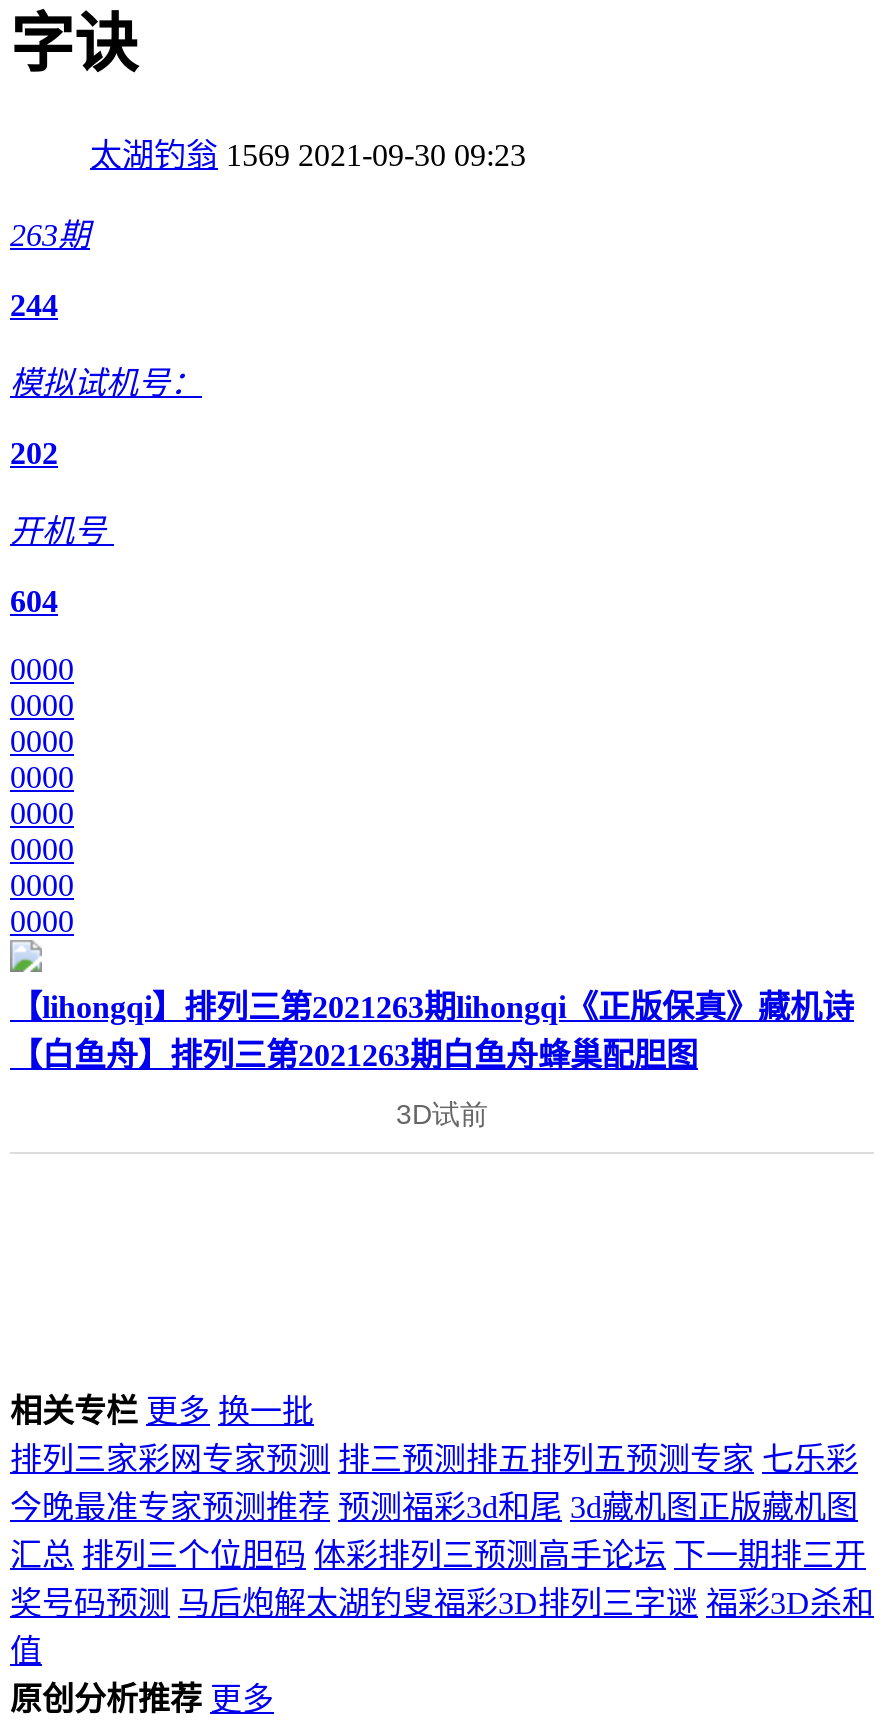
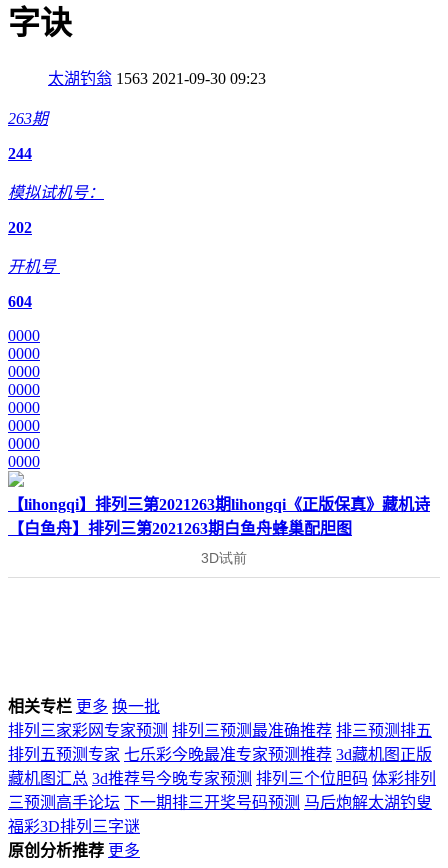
- 太湖钓翁 1569 2021-09-30 09:23
+ 太湖钓翁 1563 2021-09-30 09:23

- 排列三家彩网专家预测 排三预测排五排列五预测专家 七乐彩
- 今晚最准专家预测推荐 预测福彩3d和尾 3d藏机图正版藏机图
- 汇总 排列三个位胆码 体彩排列三预测高手论坛 下一期排三开
- 奖号码预测 马后炮解太湖钓叟福彩3D排列三字谜 福彩3D杀和
- 值
+ 排列三家彩网专家预测 排列三预测最准确推荐 排三预测排五
+ 排列五预测专家 七乐彩今晚最准专家预测推荐 3d藏机图正版
+ 藏机图汇总 3d推荐号今晚专家预测 排列三个位胆码 体彩排列
+ 三预测高手论坛 下一期排三开奖号码预测 马后炮解太湖钓叟
+ 福彩3D排列三字谜
